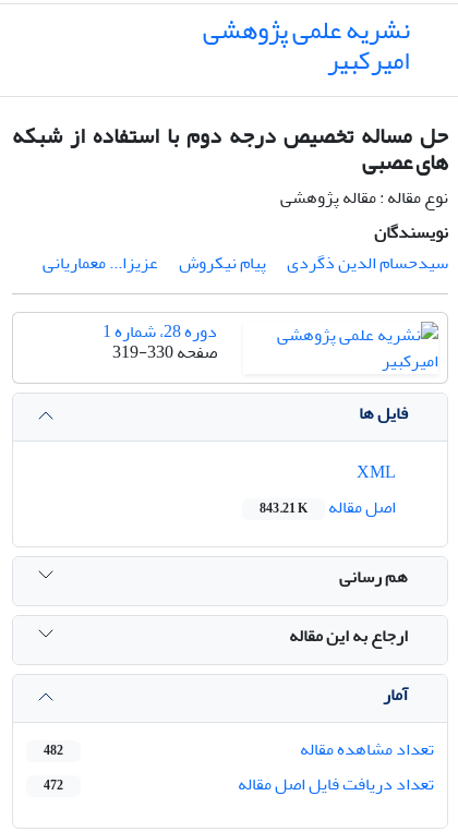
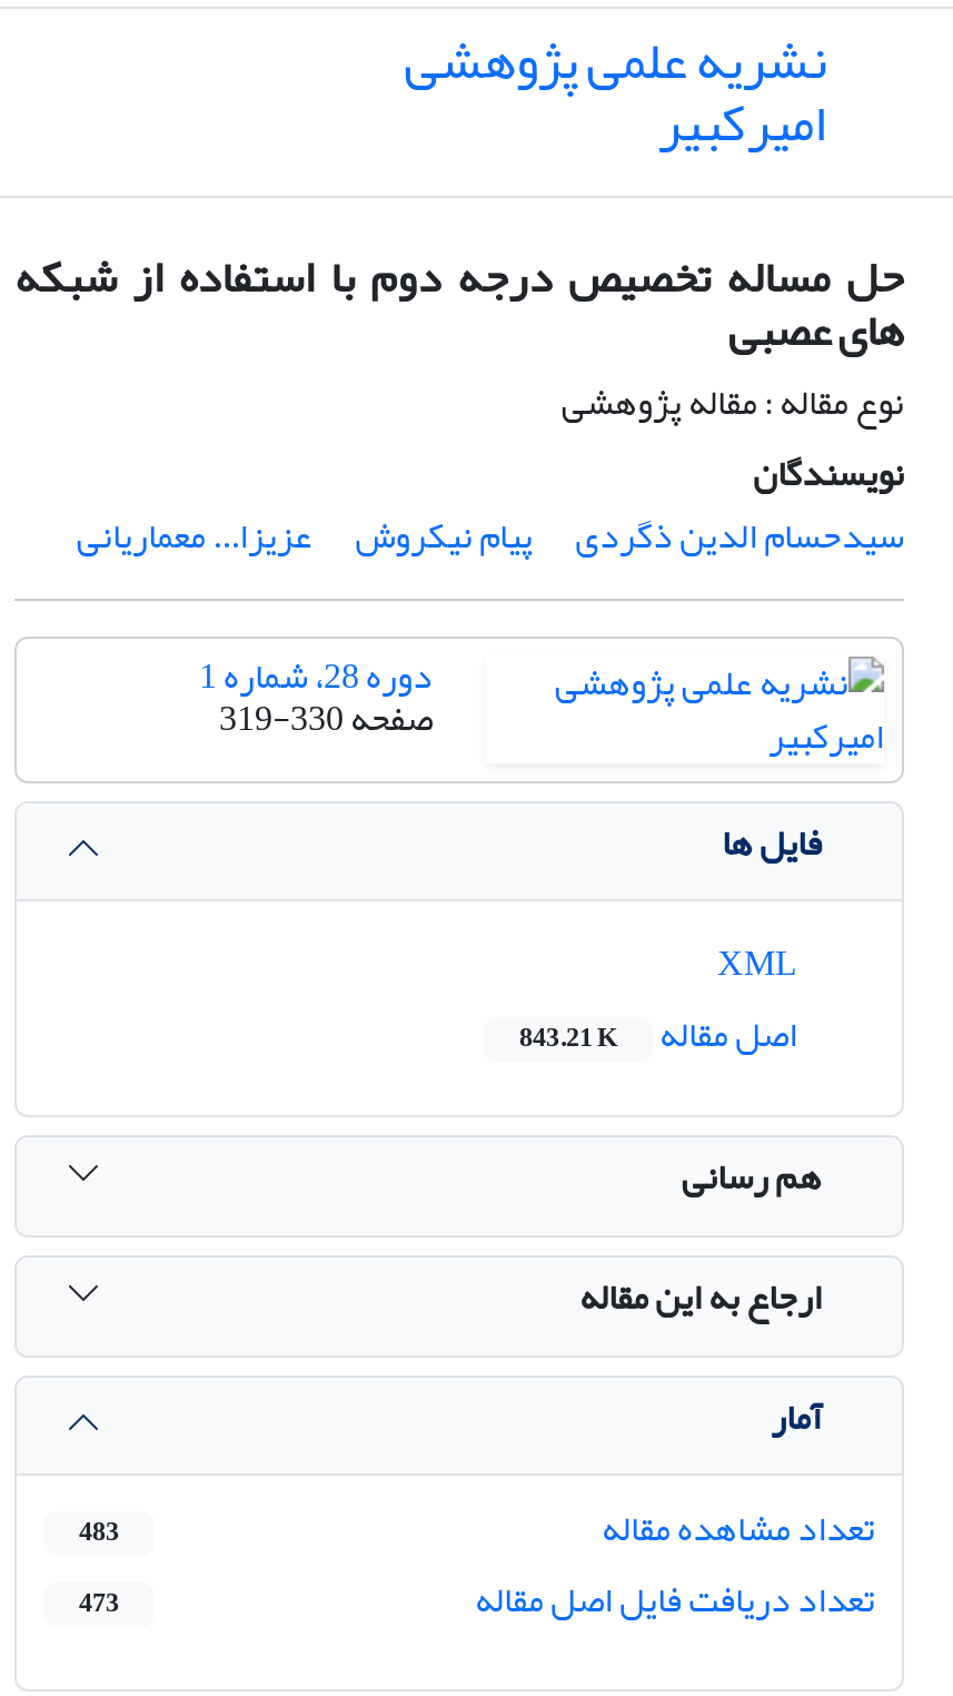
- 482
+ 483

- 472
+ 473
